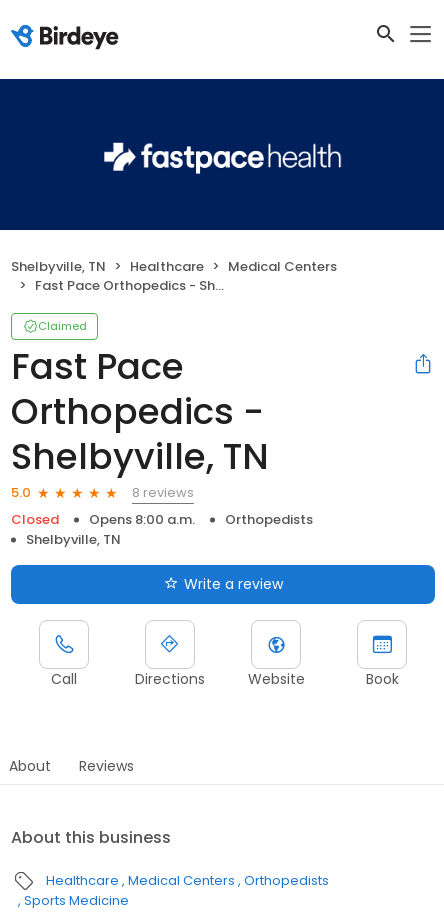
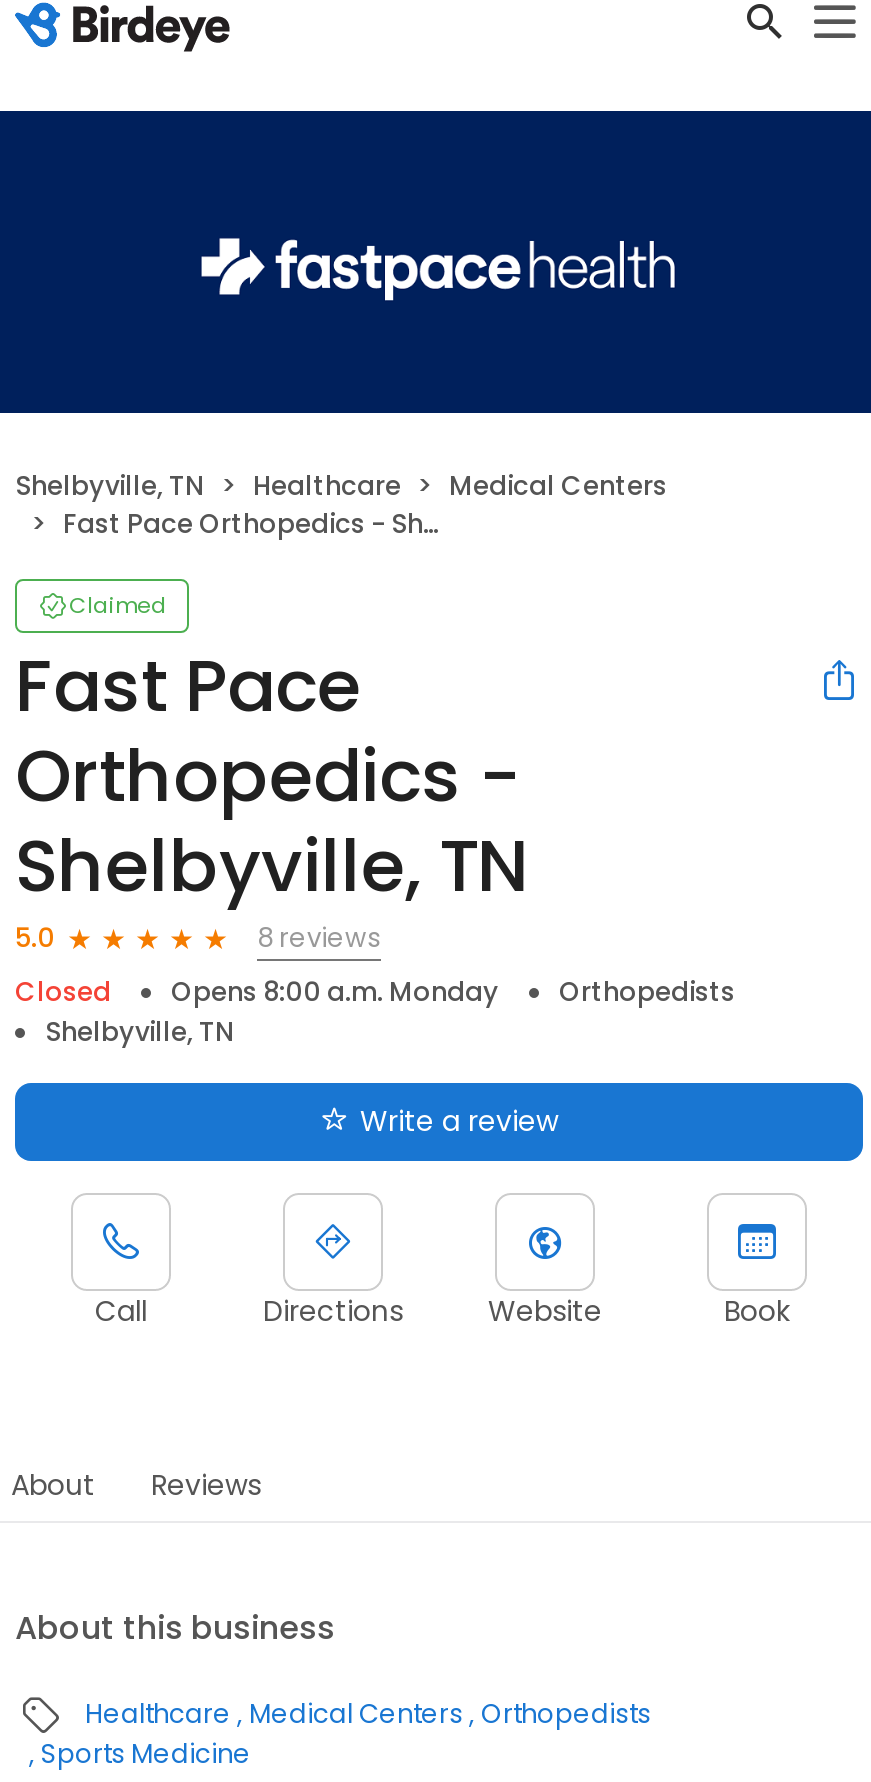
- Opens 8:00 a.m.
+ Opens 8:00 a.m. Monday
